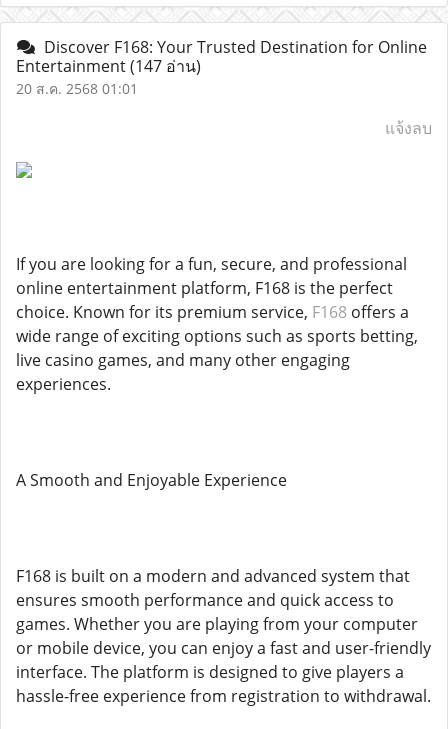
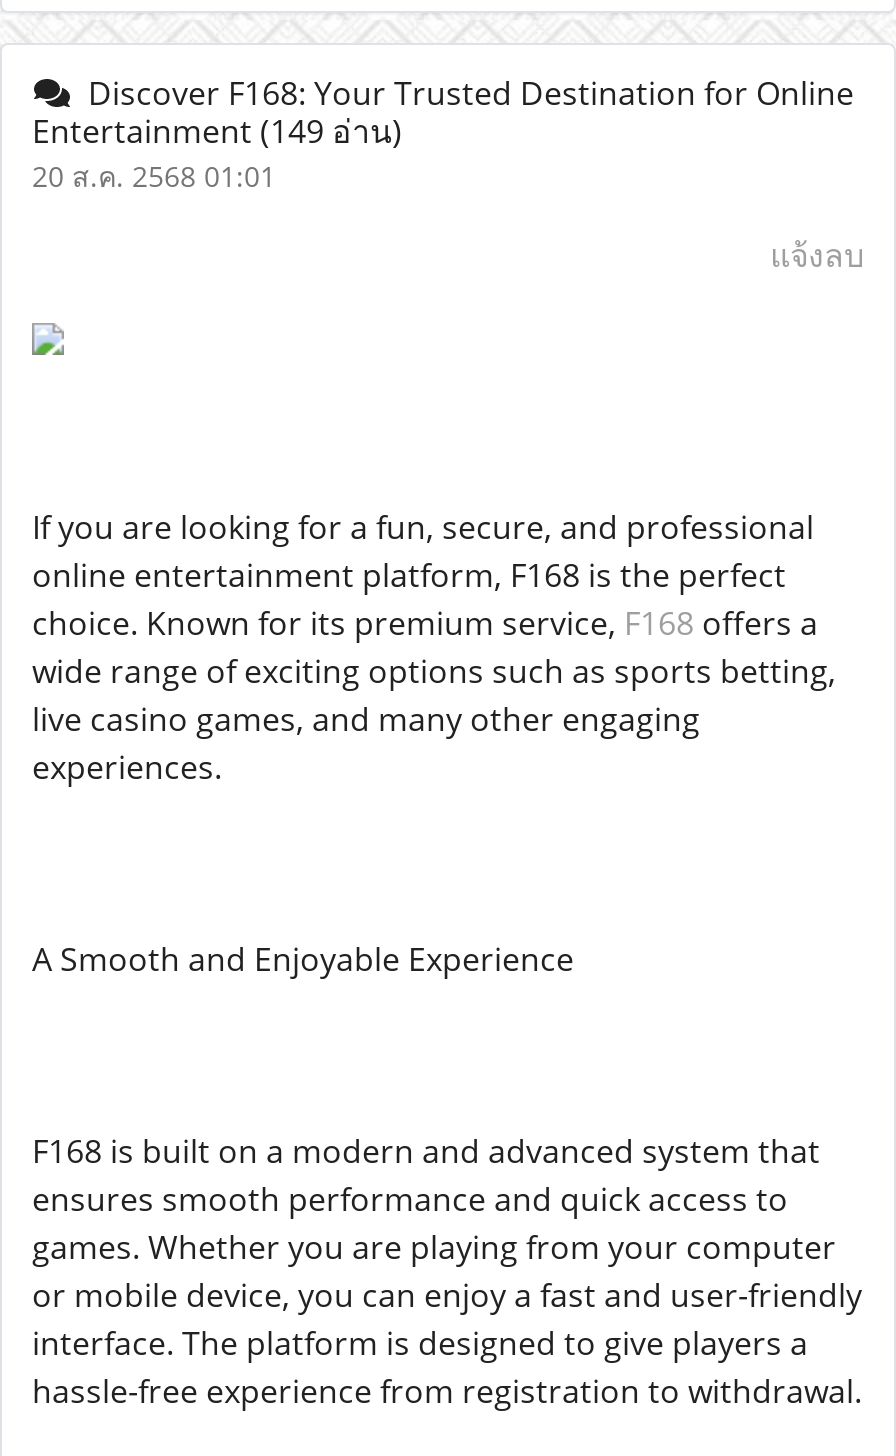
- Entertainment (147 อ่าน)
+ Entertainment (149 อ่าน)
